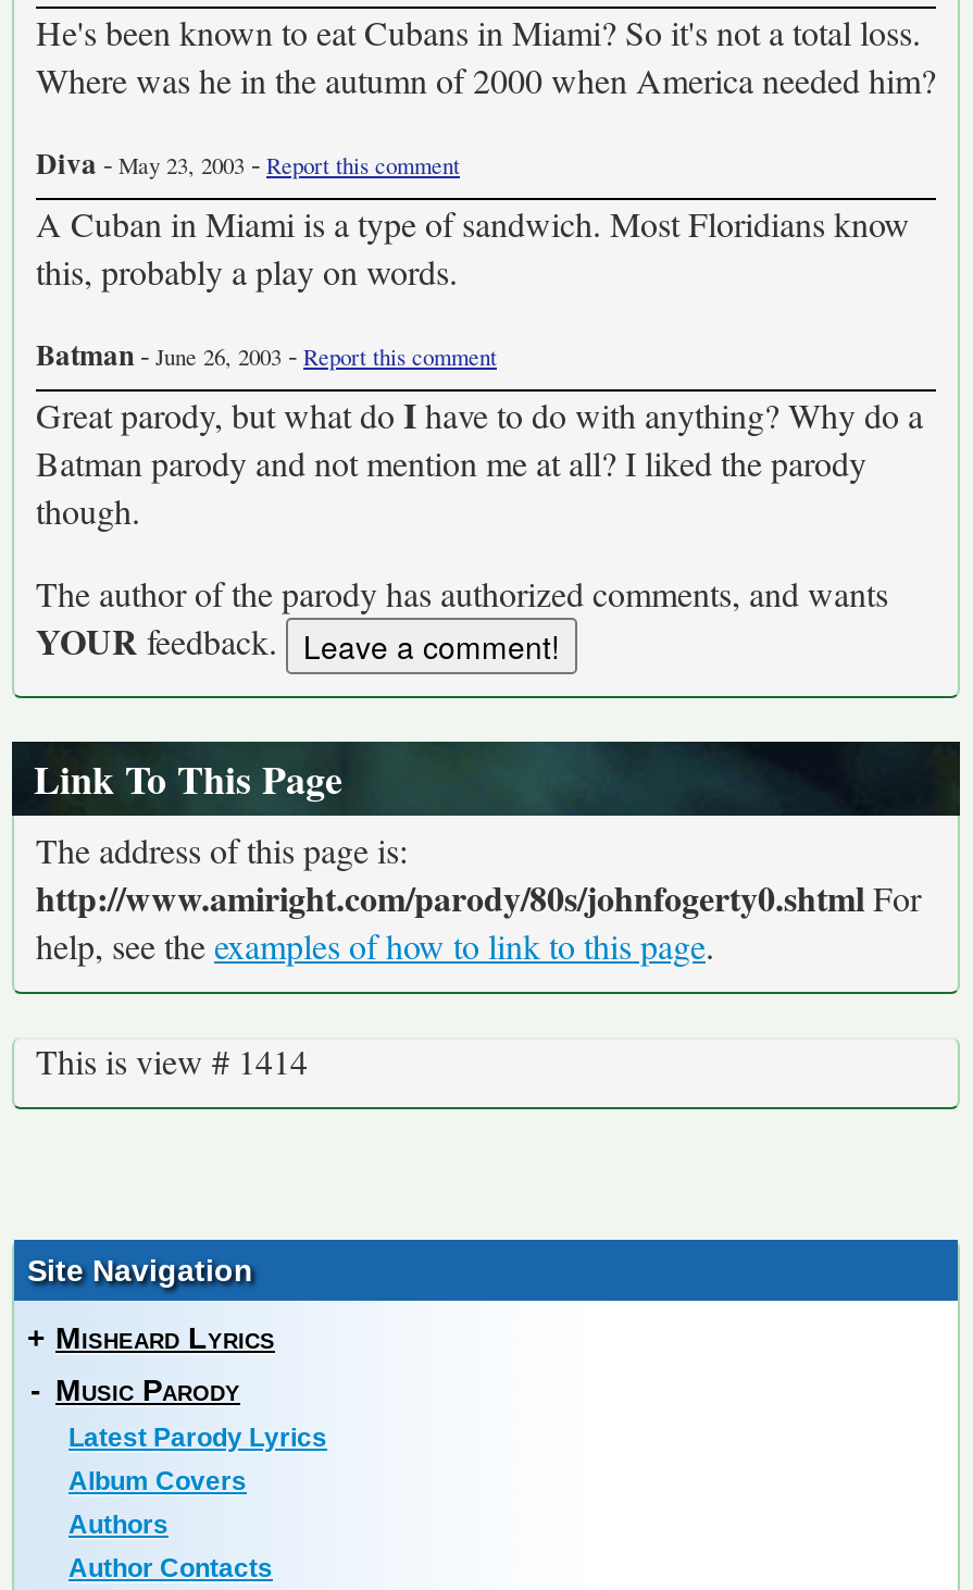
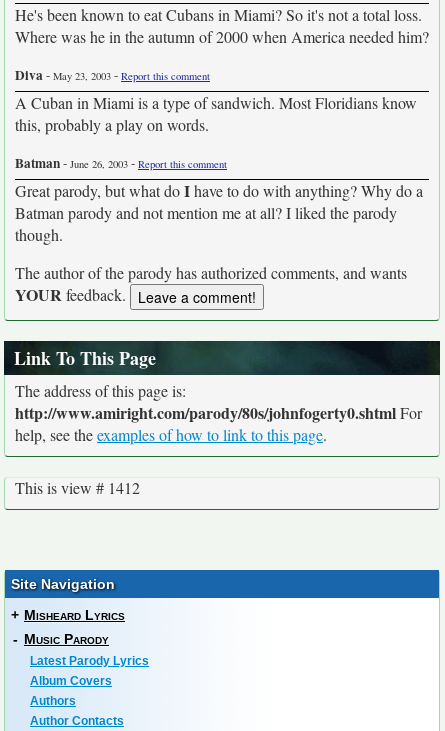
- This is view # 1414
+ This is view # 1412
